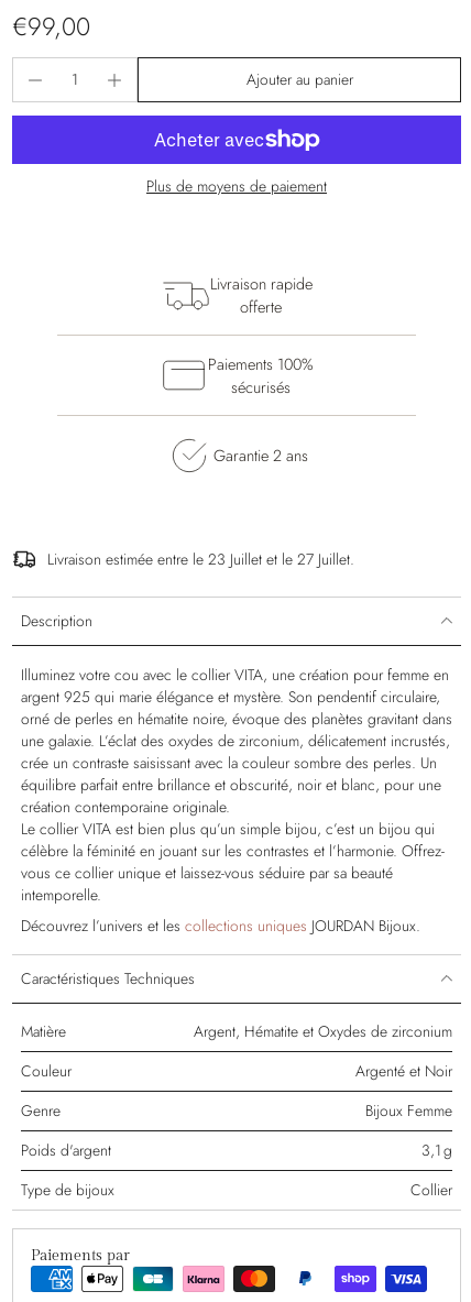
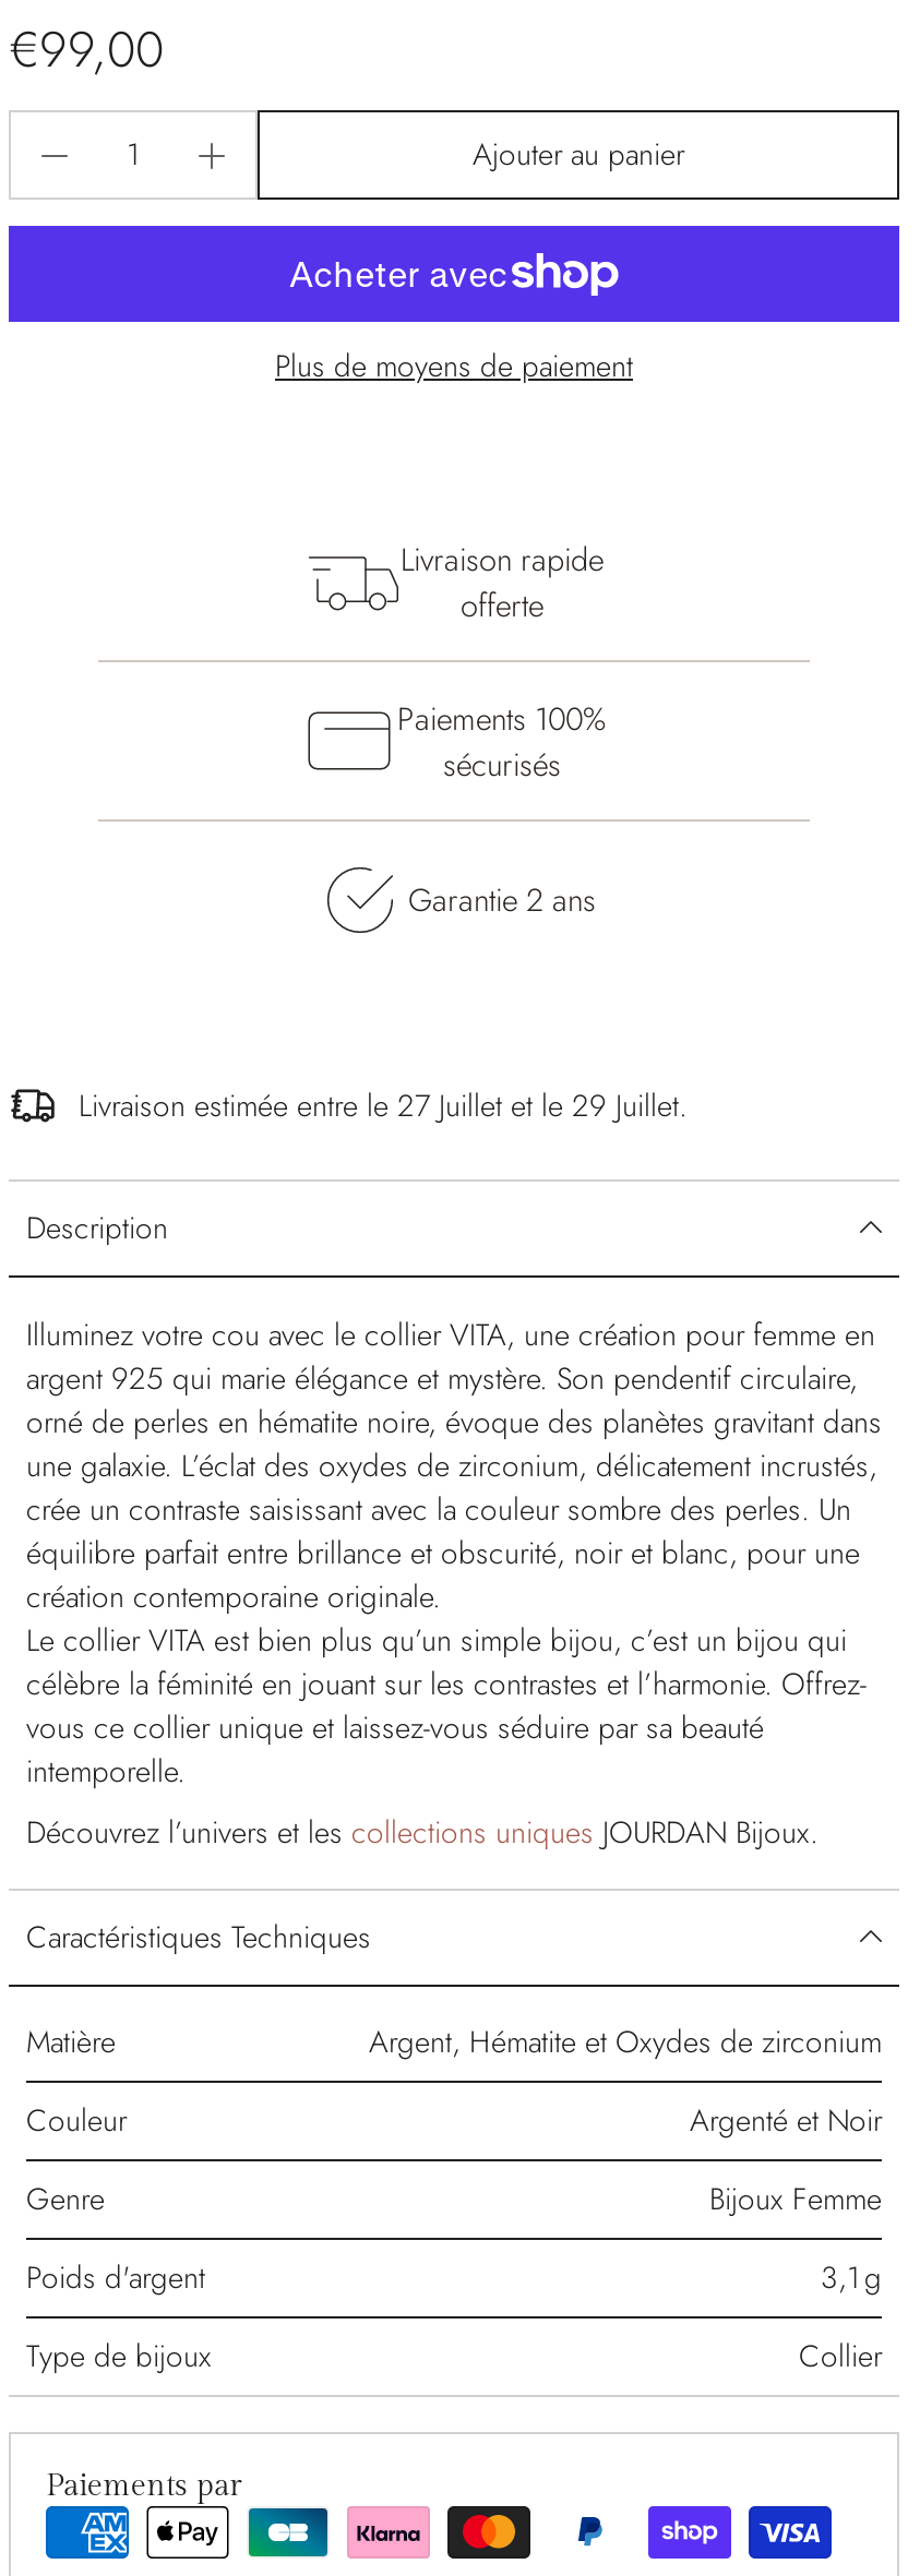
- Livraison estimée entre le 23 Juillet et le 27 Juillet.
+ Livraison estimée entre le 27 Juillet et le 29 Juillet.
